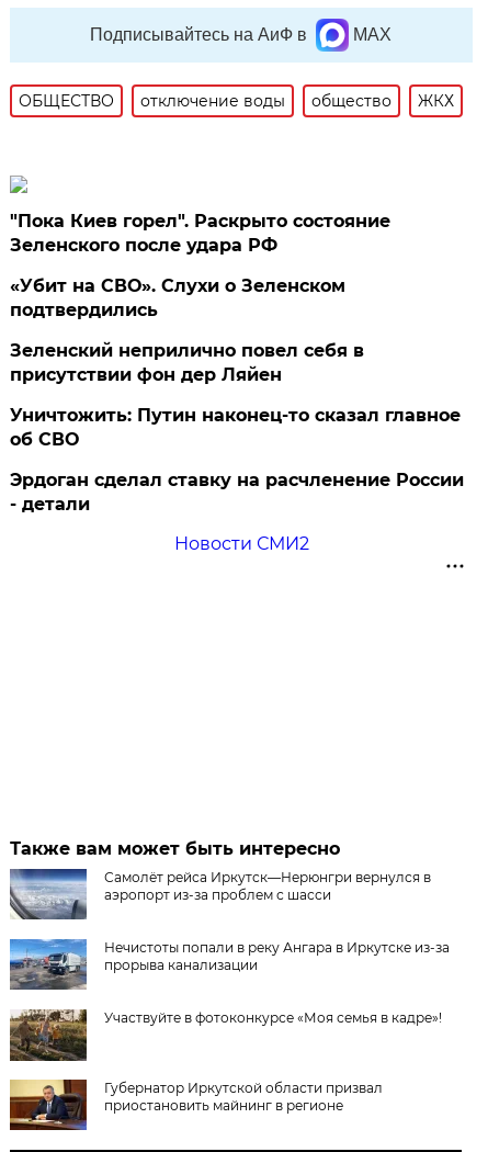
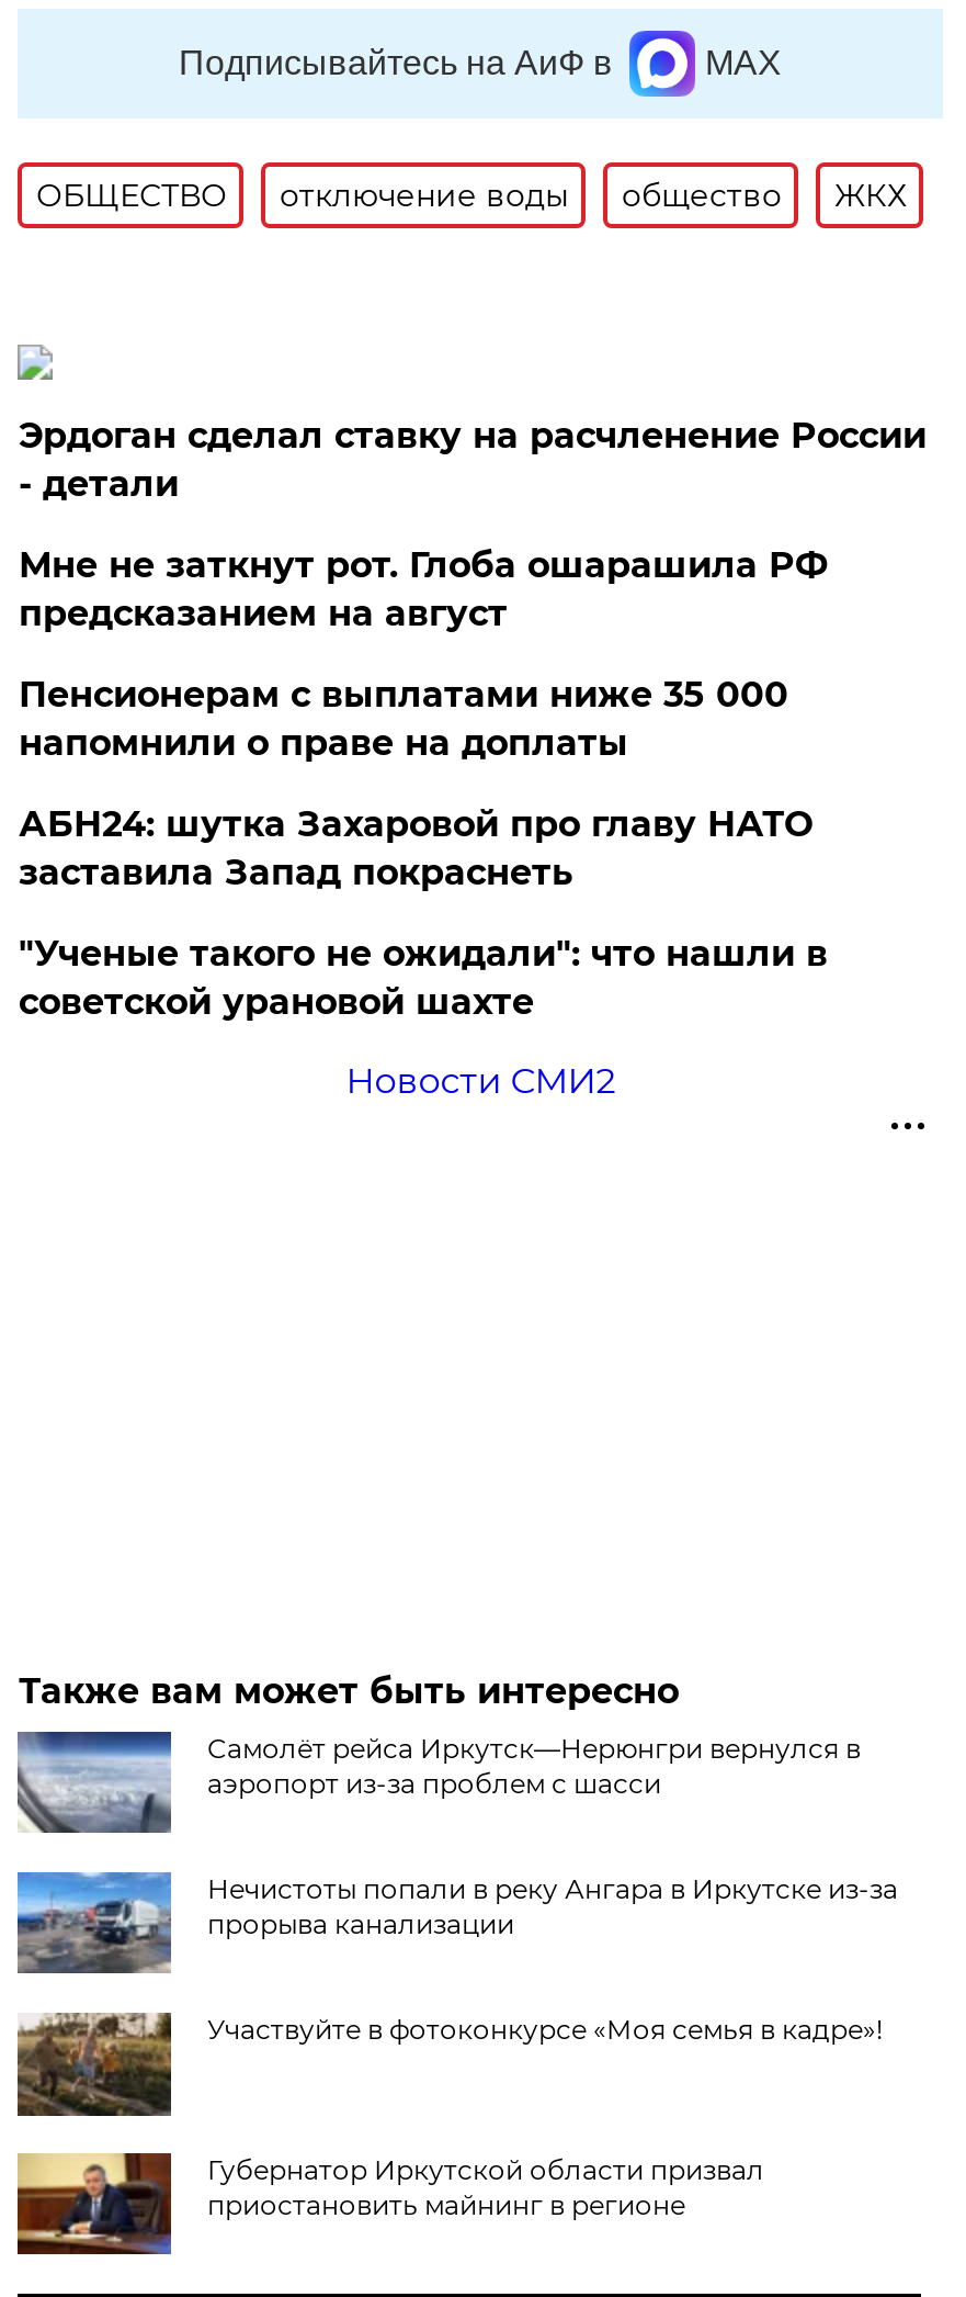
- "Пока Киев горел". Раскрыто состояние
- Зеленского после удара РФ
- «Убит на СВО». Слухи о Зеленском
- подтвердились
- Зеленский неприлично повел cебя в
- присутствии фон дер Ляйен
- Уничтожить: Путин наконец-то сказал главное
- об СВО

moved up: Эрдоган сделал ставку на расчленение России | - детали

+ Мне не заткнут рот. Глоба ошарашила РФ
+ предсказанием на август
+ Пенсионерам с выплатами ниже 35 000
+ напомнили о праве на доплаты
+ АБН24: шутка Захаровой про главу НАТО
+ заставила Запад покраснеть
+ "Ученые такого не ожидали": что нашли в
+ советской урановой шахте
